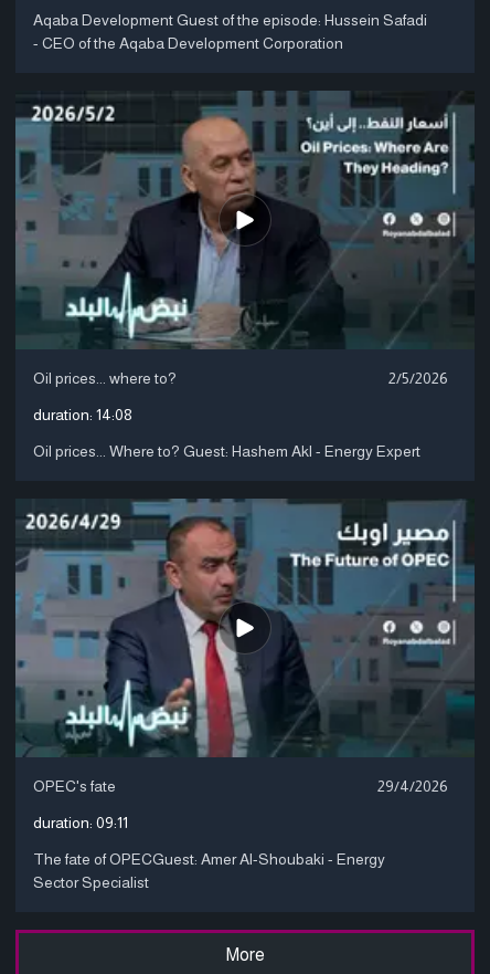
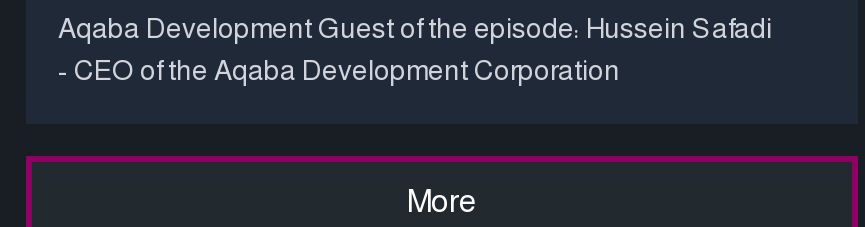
- [image]
- Oil prices... where to?
- 2/5/2026
- duration: 14:08
- Oil prices... Where to? Guest: Hashem Akl - Energy Expert

- [image]
- OPEC's fate
- 29/4/2026
- duration: 09:11
- The fate of OPECGuest: Amer Al-Shoubaki - Energy
- Sector Specialist
